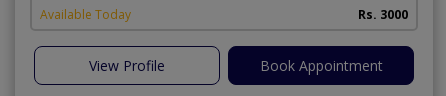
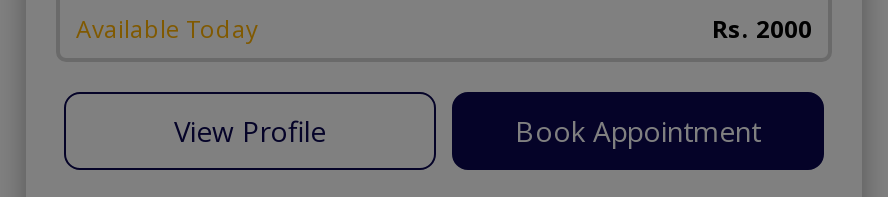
- Rs. 3000
+ Rs. 2000
